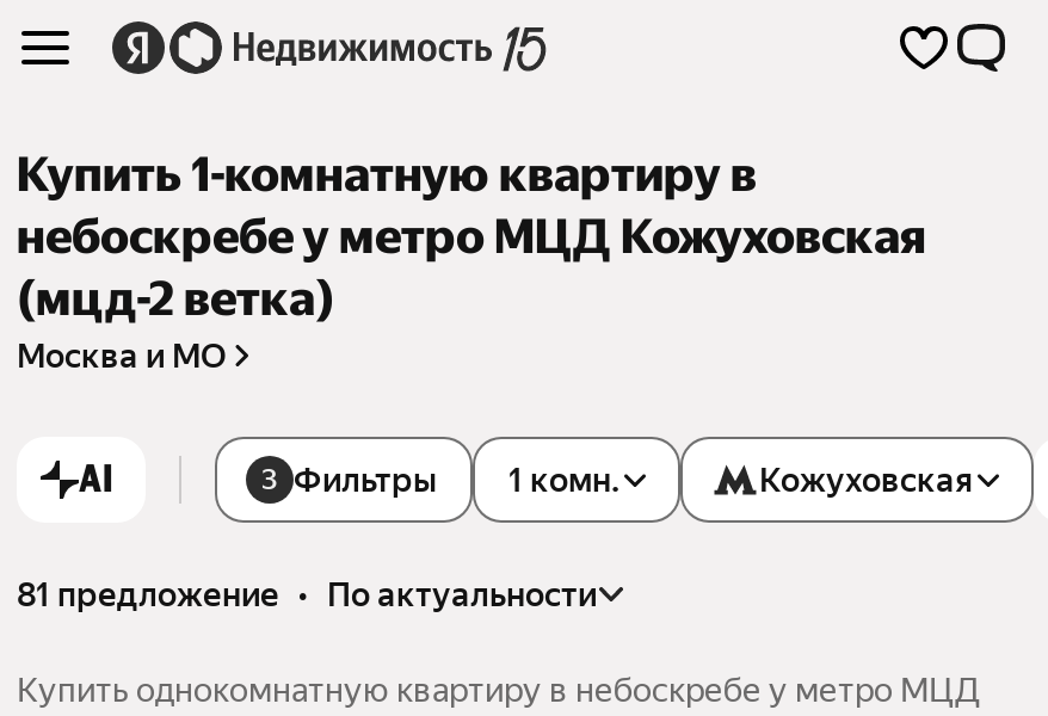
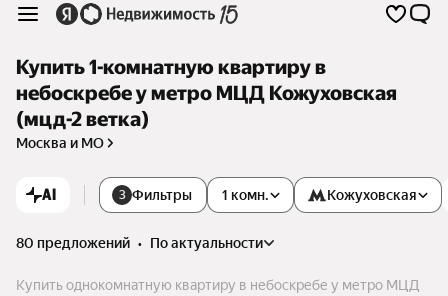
- 81 предложение • по актуальности
+ 80 предложений • по актуальности
